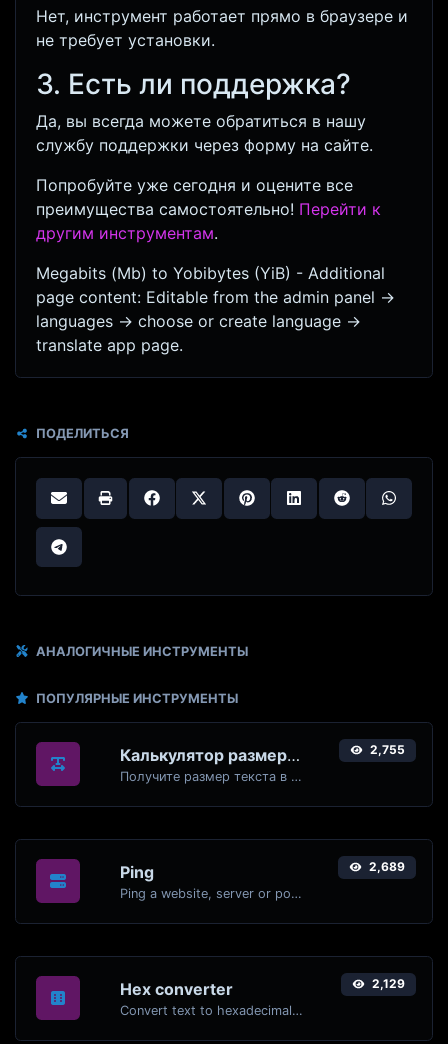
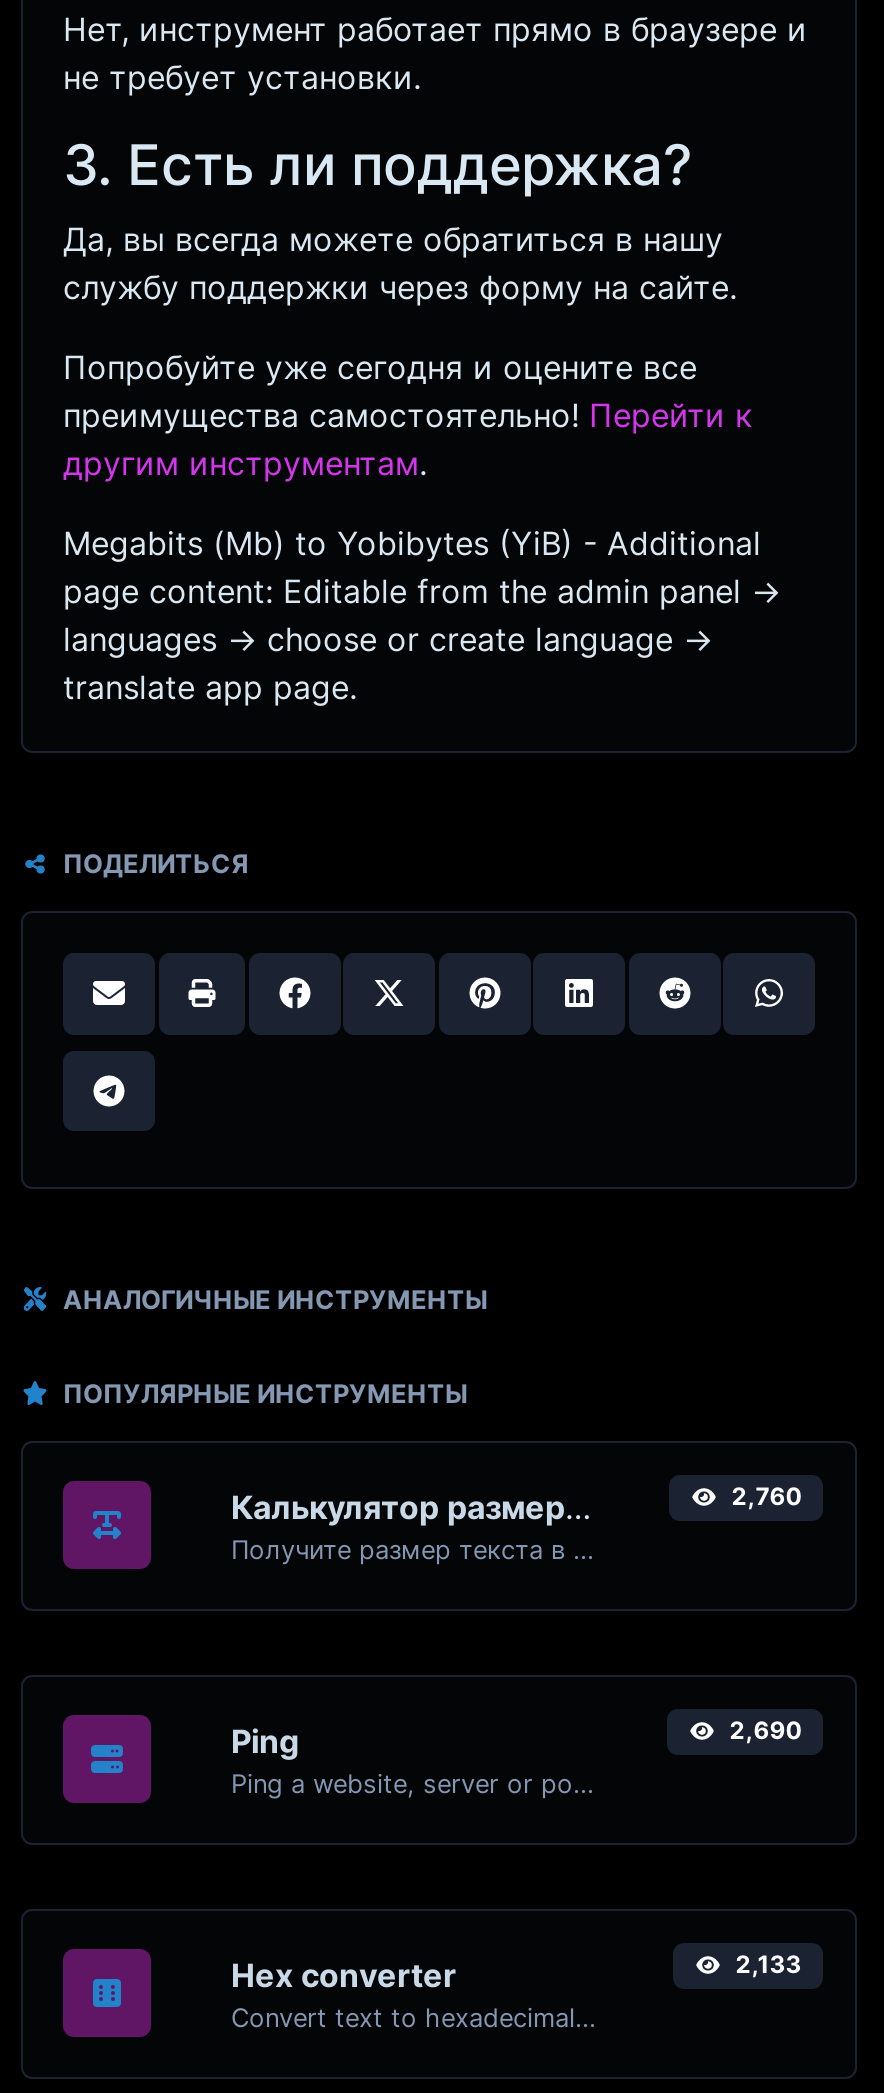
- 2,755
+ 2,760

- 2,689
+ 2,690

- 2,129
+ 2,133
